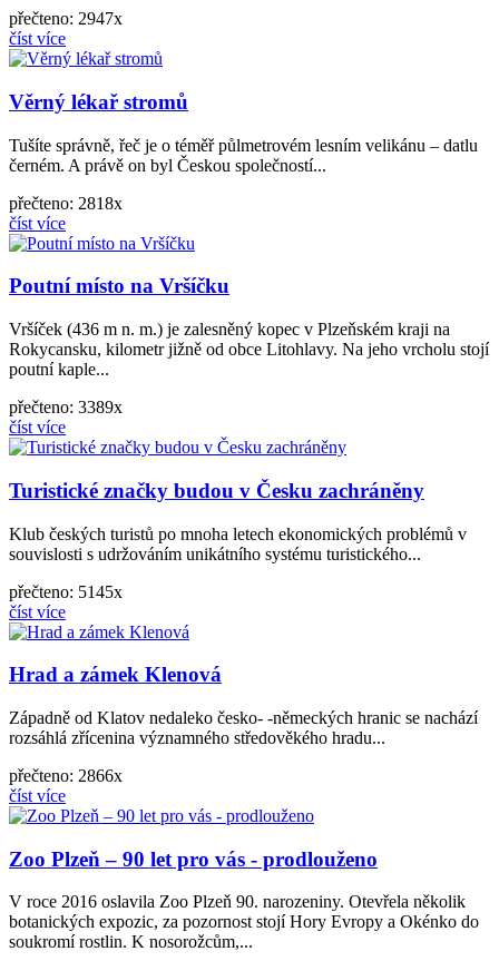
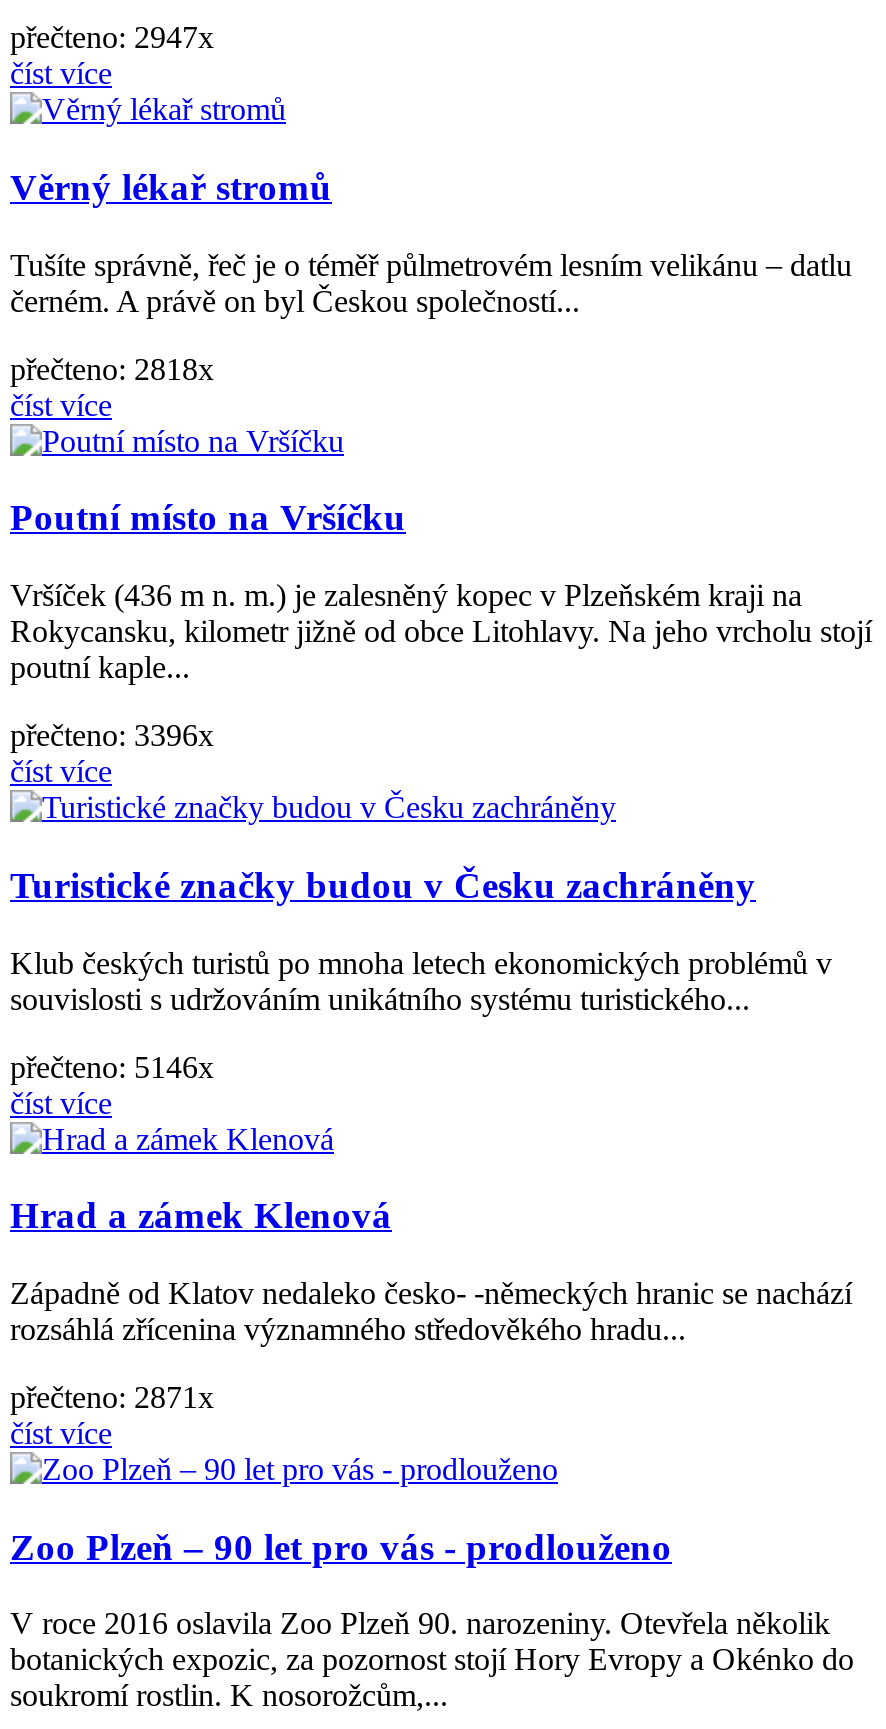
- přečteno: 3389x
+ přečteno: 3396x

- přečteno: 5145x
+ přečteno: 5146x

- přečteno: 2866x
+ přečteno: 2871x
